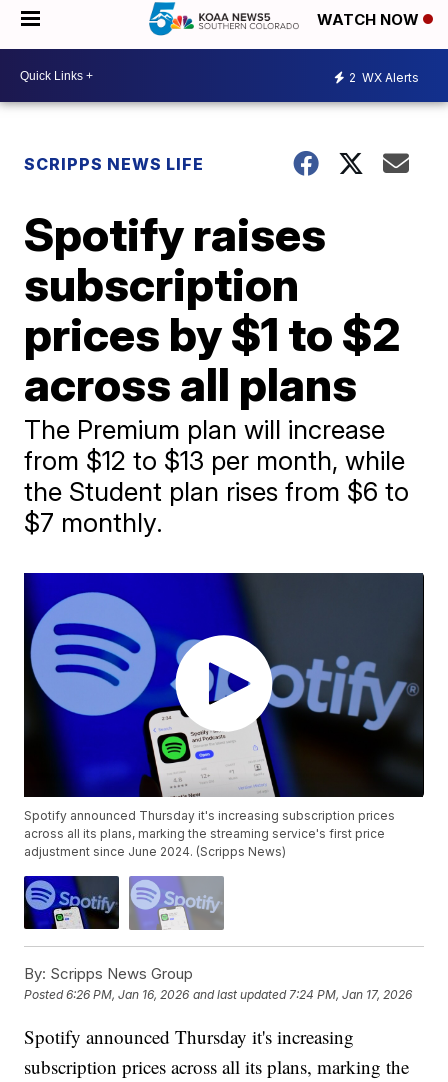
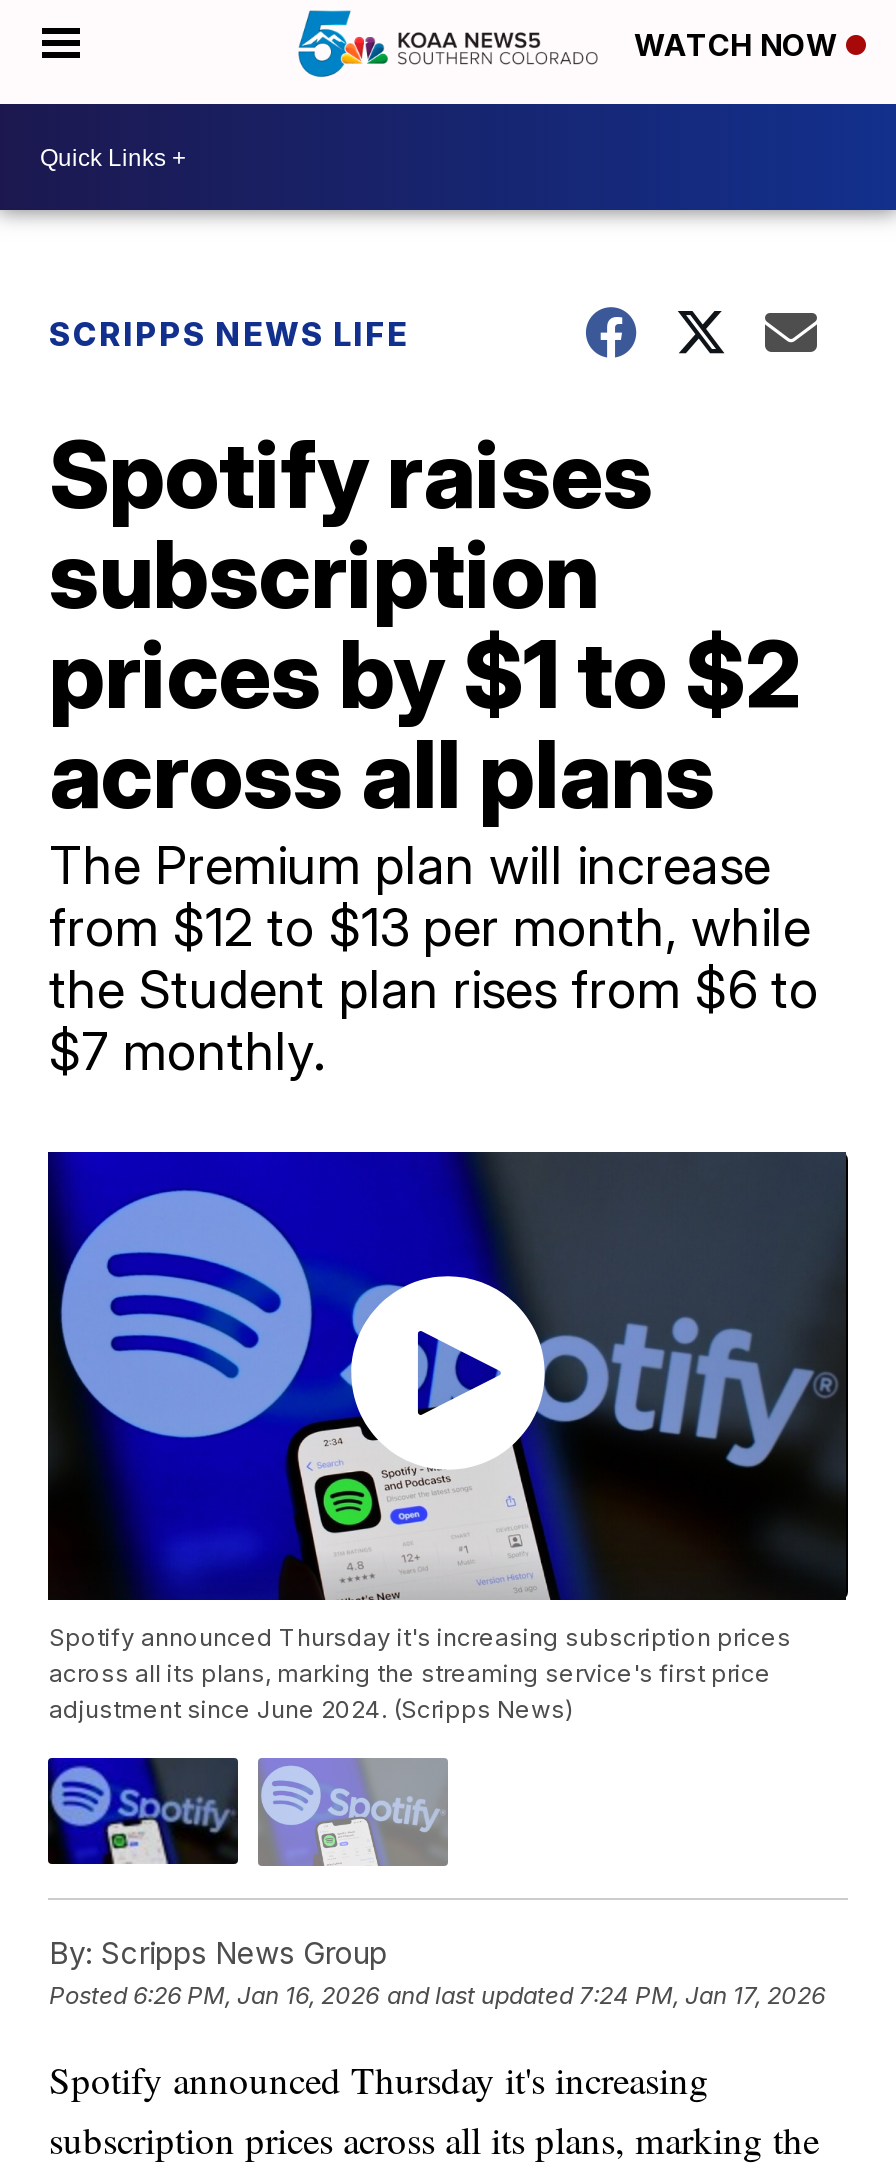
- 2 WX Alerts
